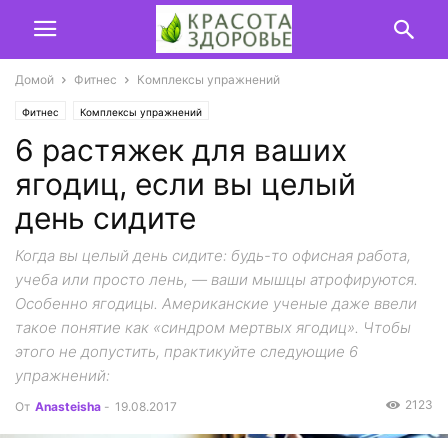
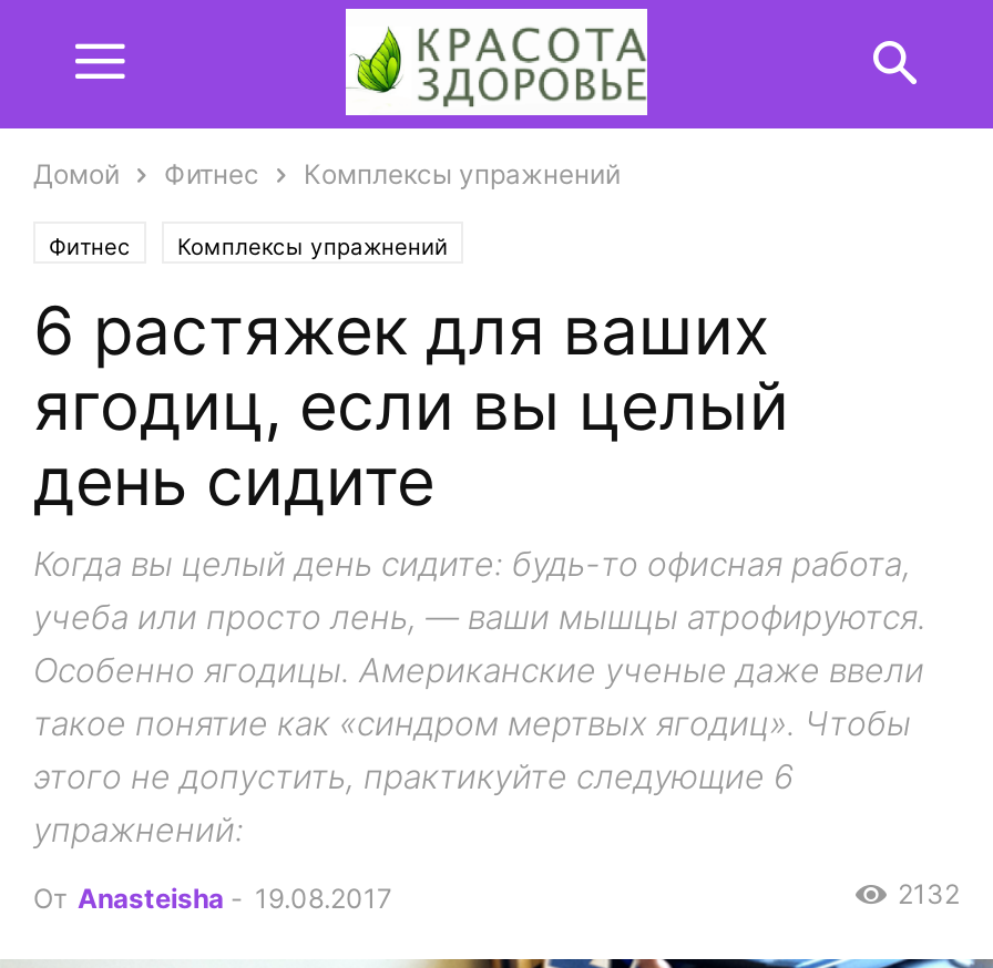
- 2123
+ 2132
